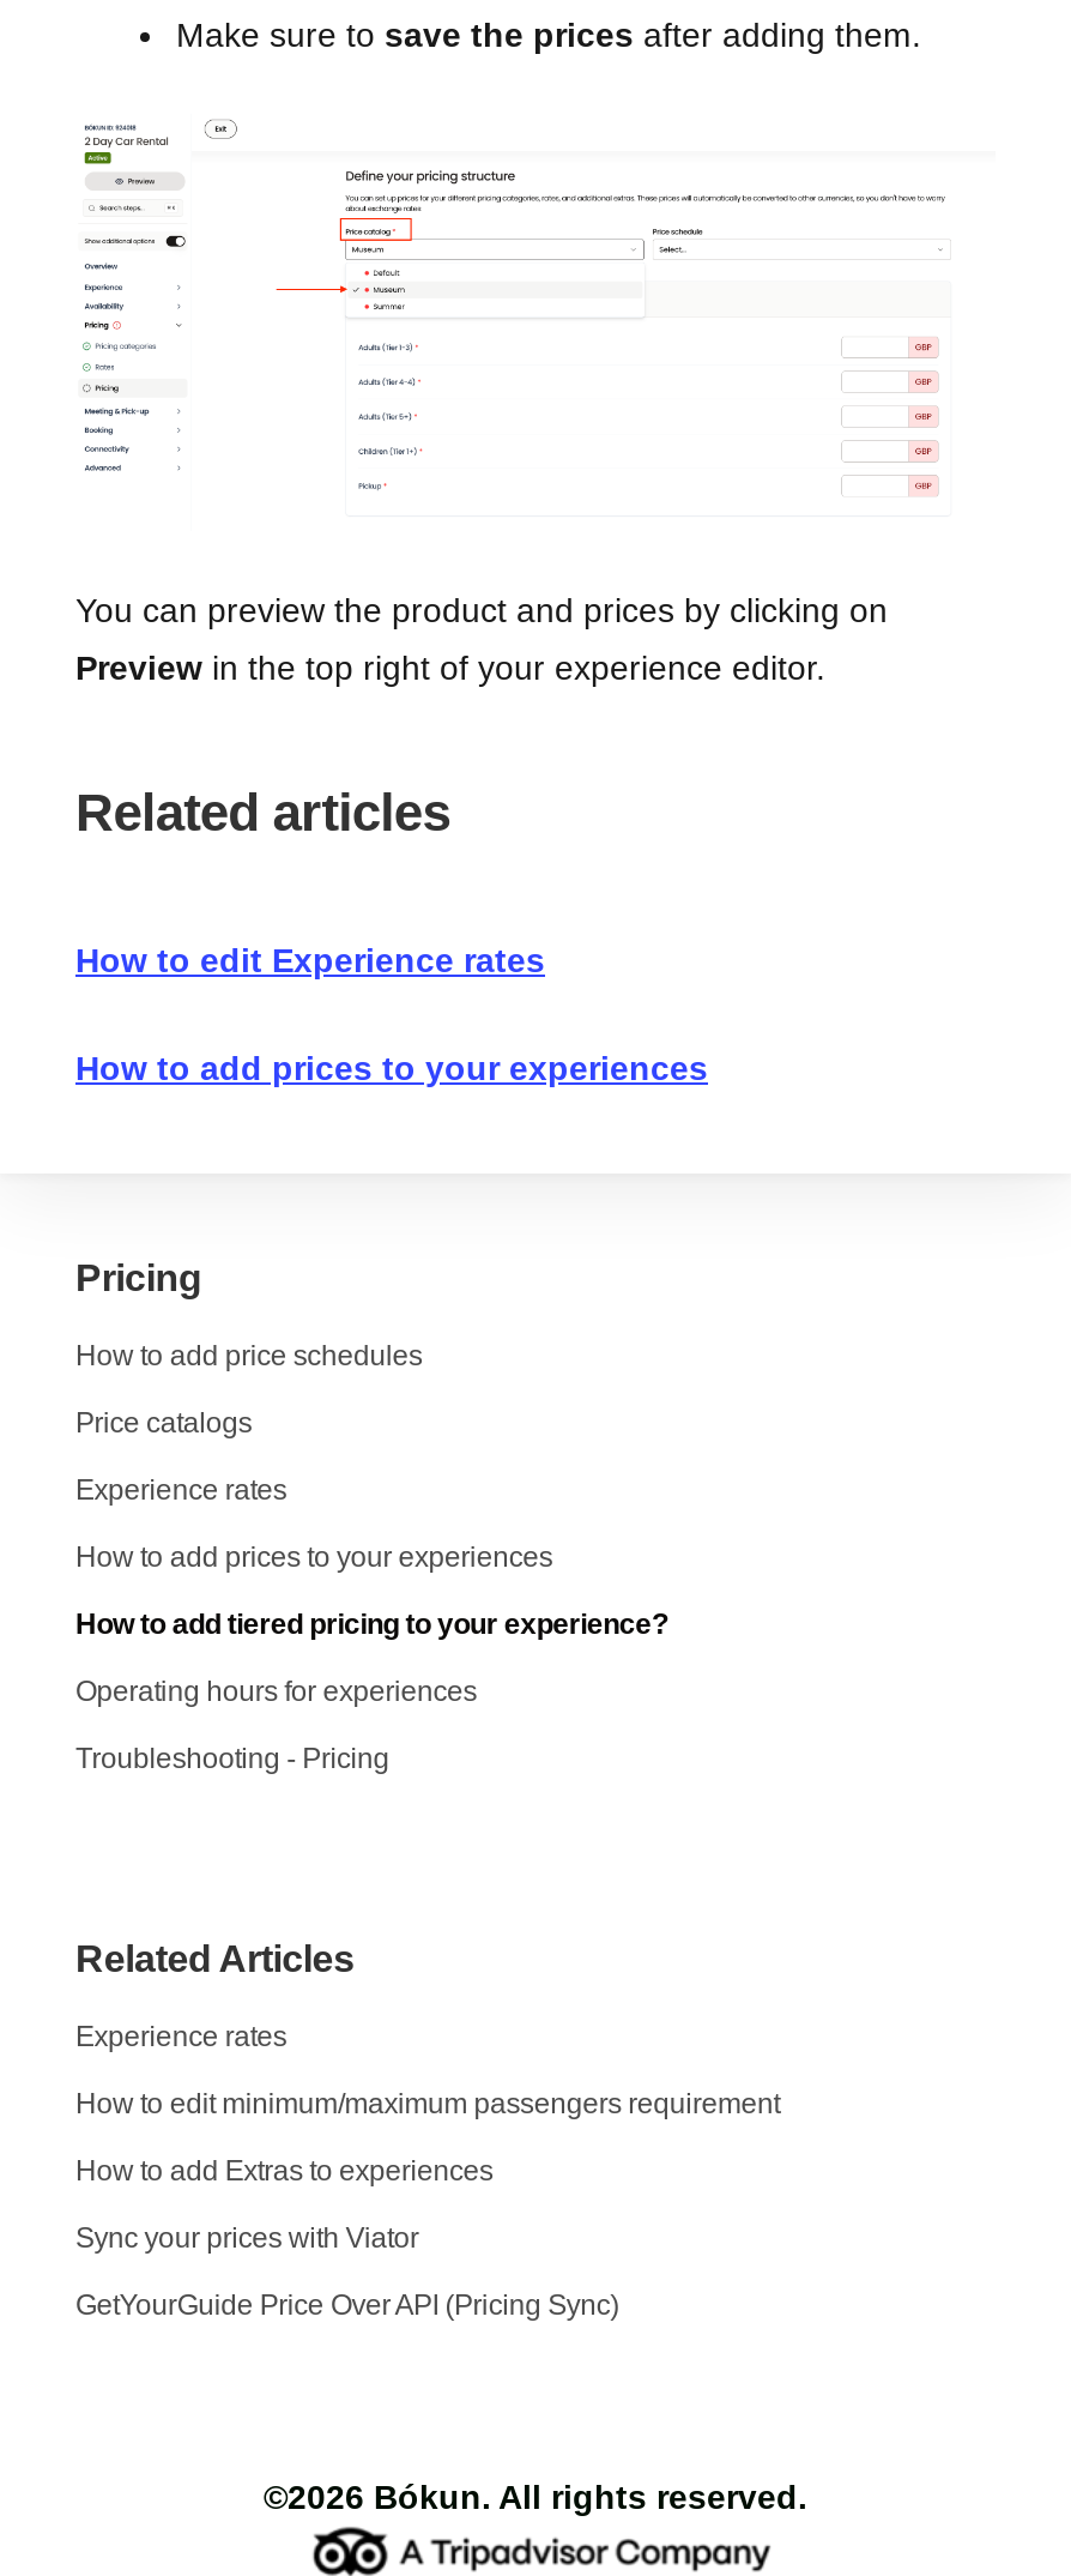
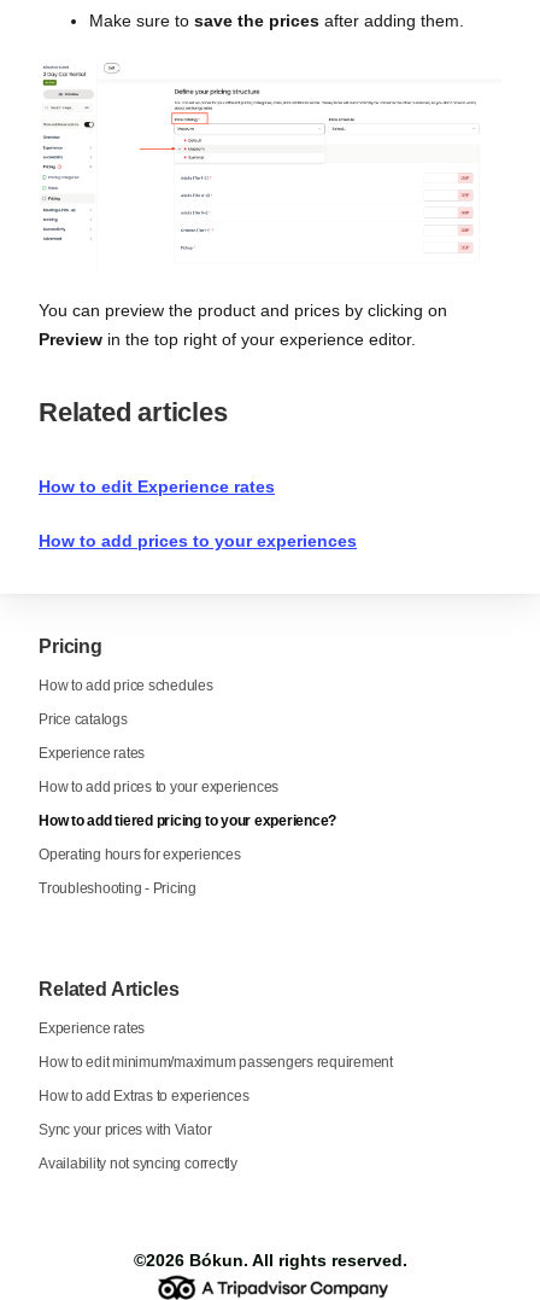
- GetYourGuide Price Over API (Pricing Sync)
+ Availability not syncing correctly
